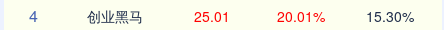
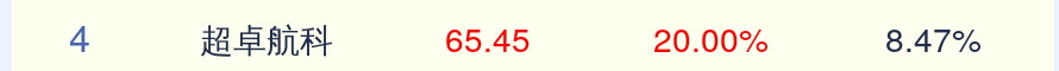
- 创业黑马
- 25.01
- 20.01%
- 15.30%
+ 超卓航科
+ 65.45
+ 20.00%
+ 8.47%
